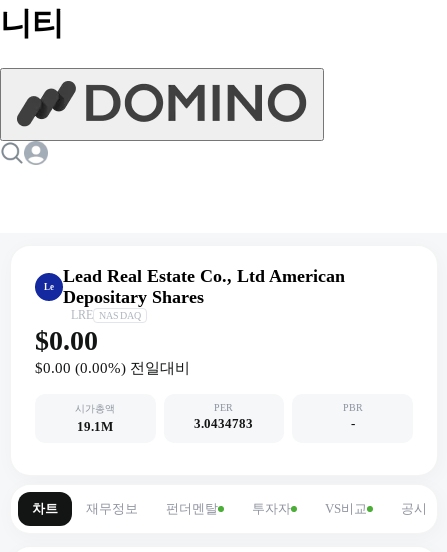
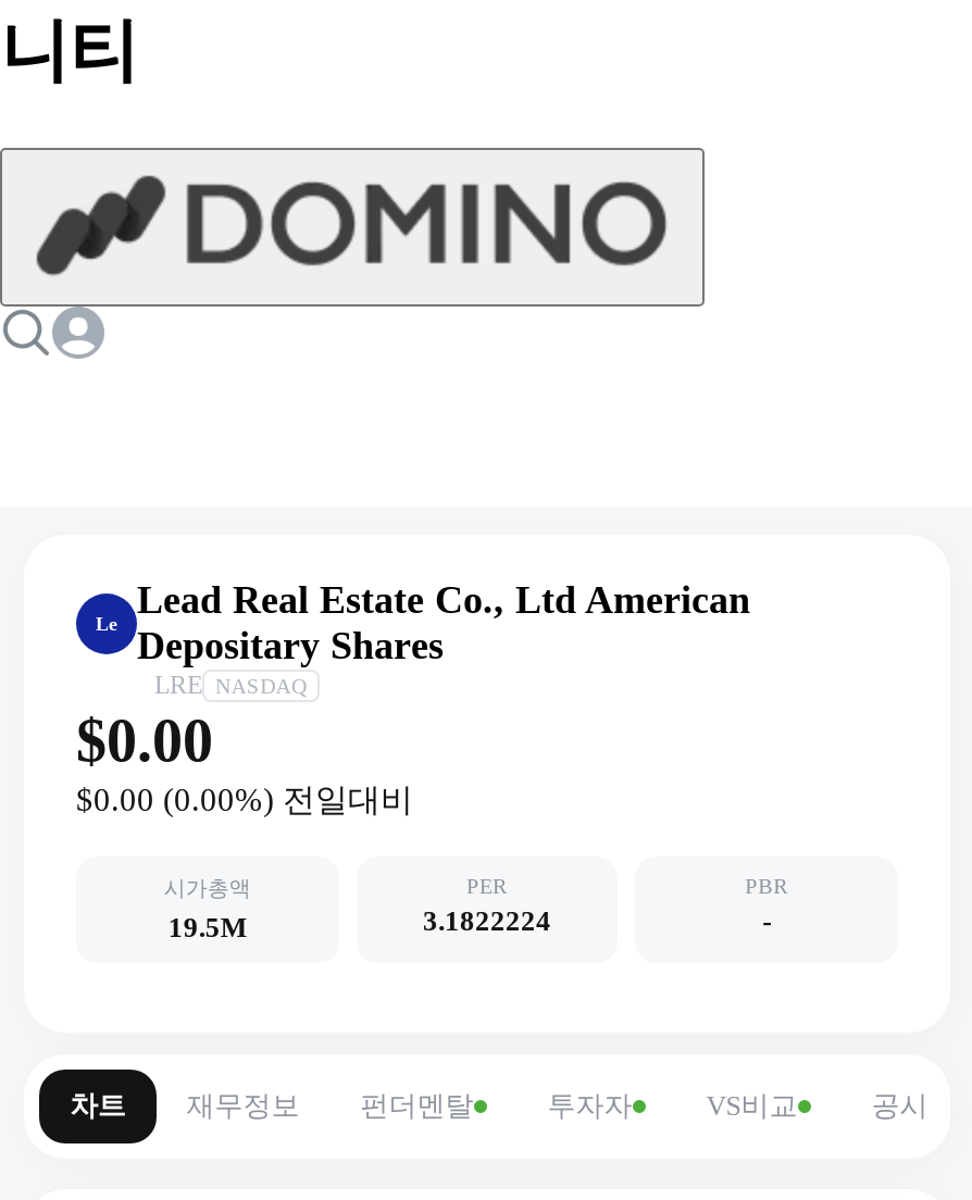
- 19.1M
+ 19.5M

- 3.0434783
+ 3.1822224
